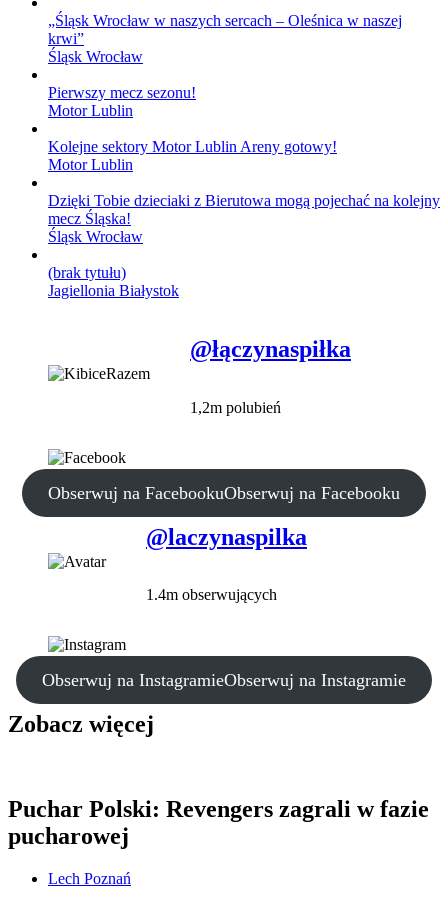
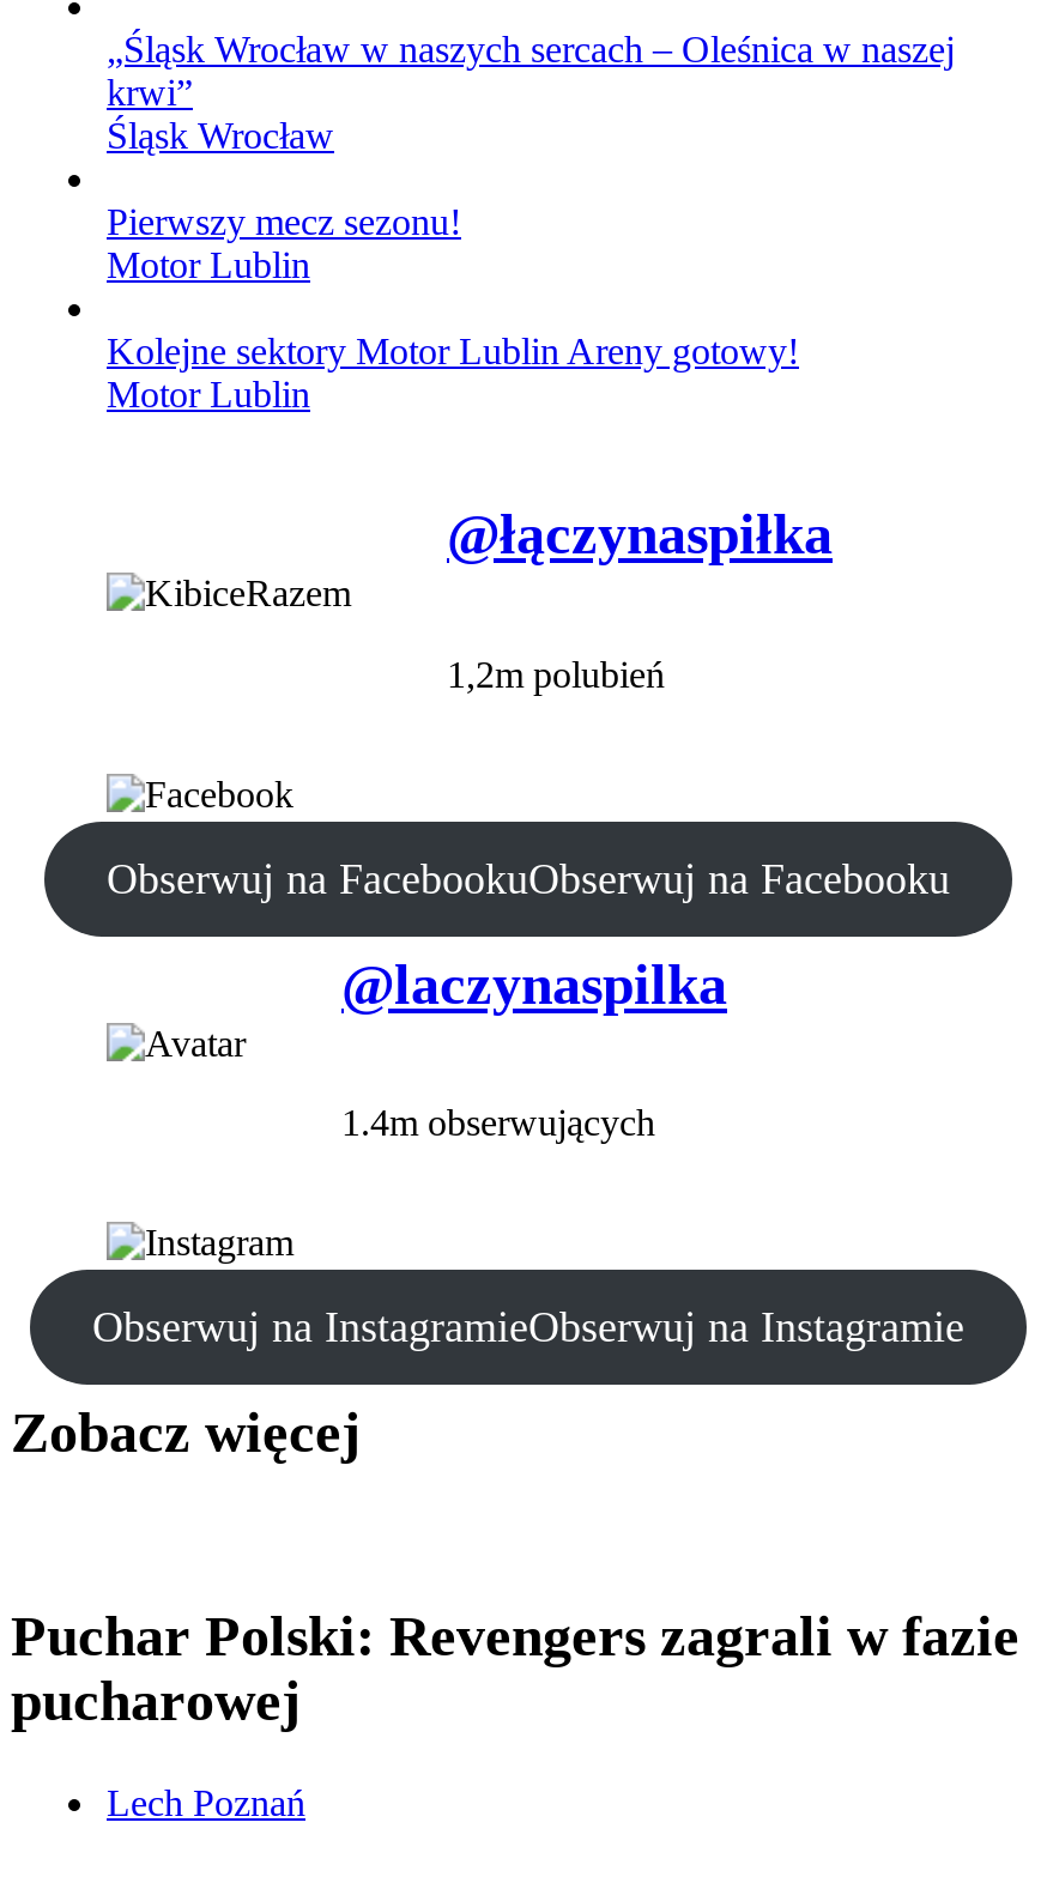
- Dzięki Tobie dzieciaki z Bierutowa mogą pojechać na kolejny
- mecz Śląska!
- Śląsk Wrocław
- (brak tytułu)
- Jagiellonia Białystok
